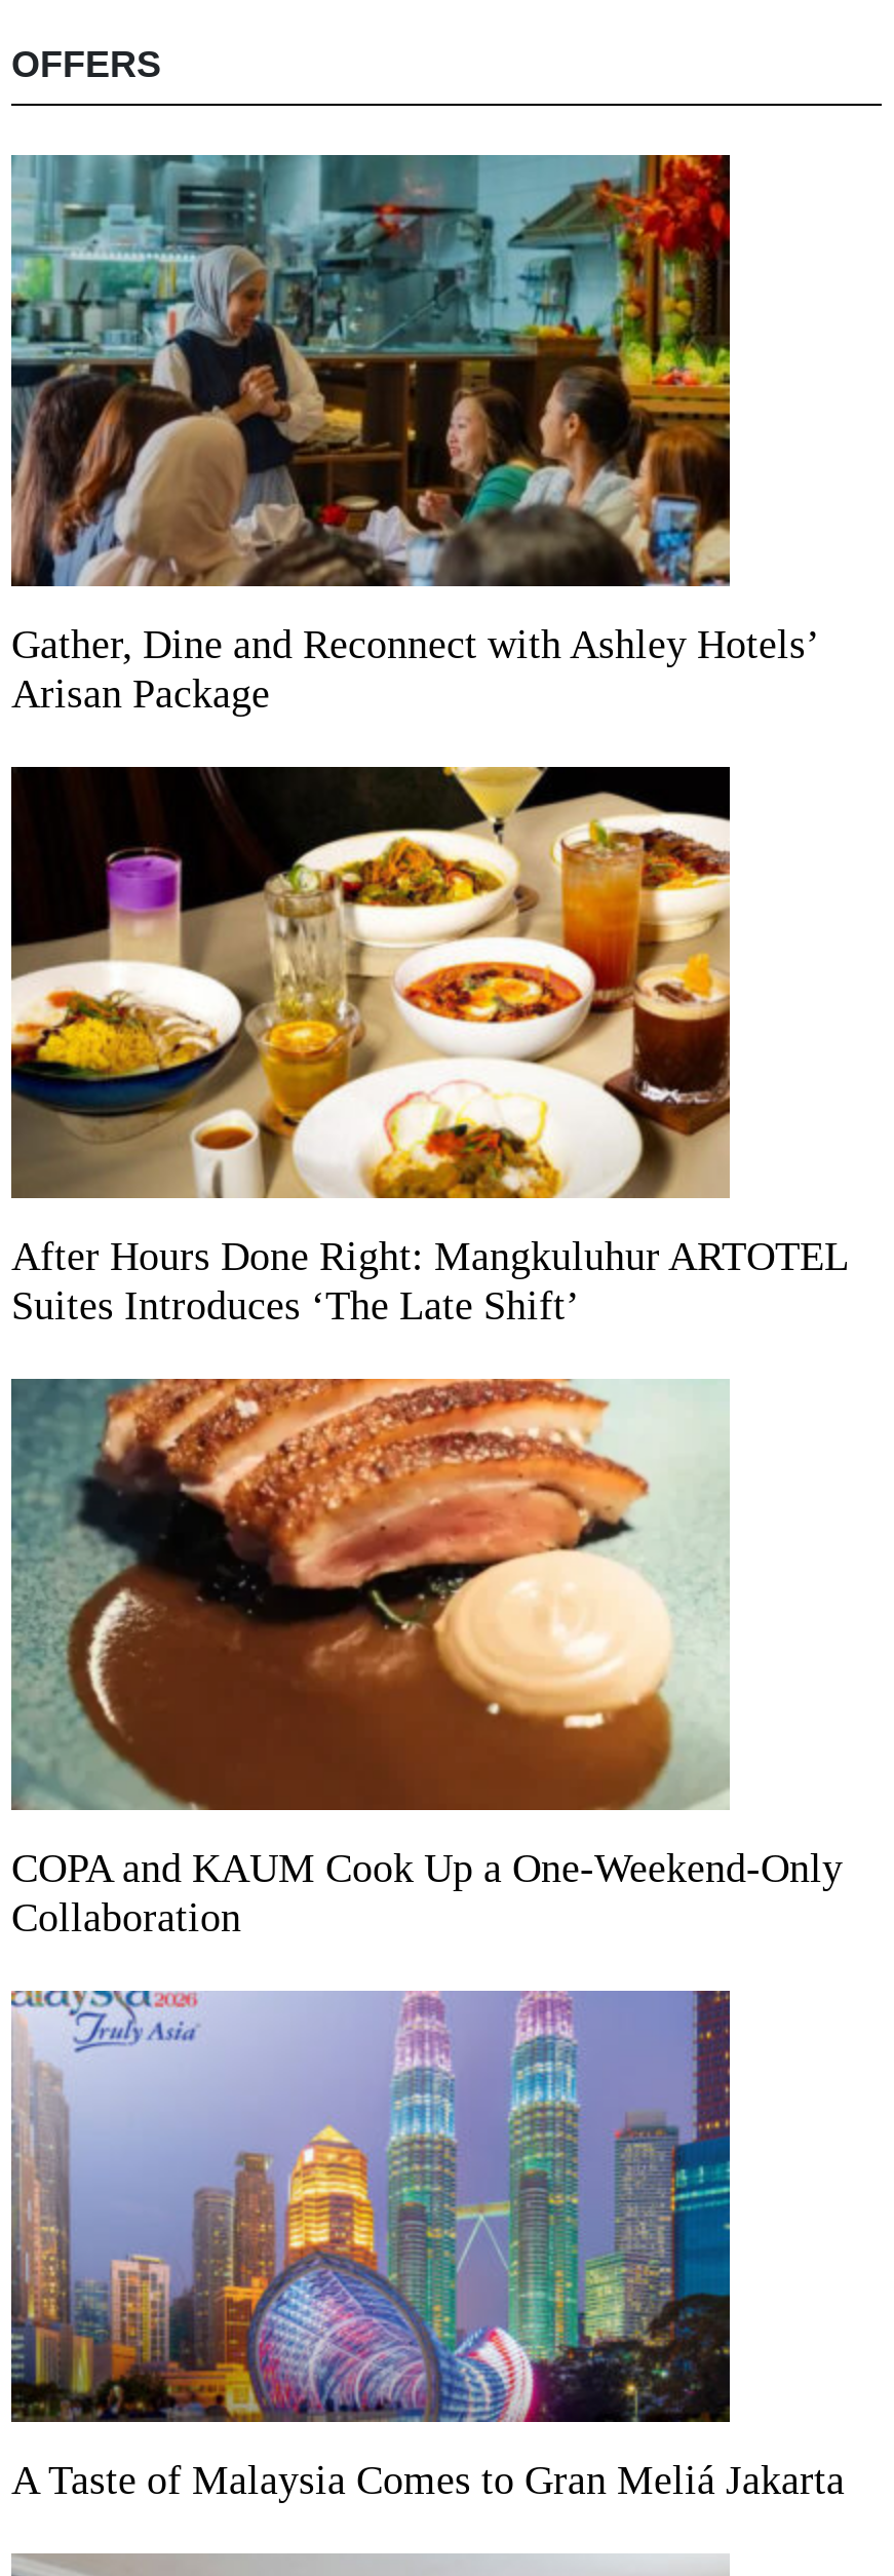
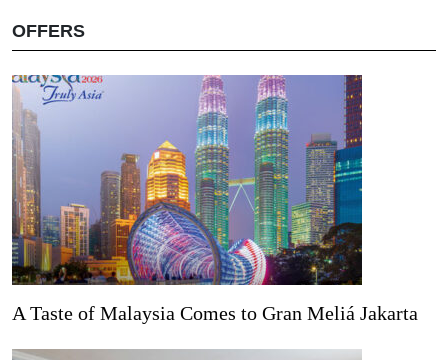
- [image]
- Gather, Dine and Reconnect with Ashley Hotels’
- Arisan Package

- [image]
- After Hours Done Right: Mangkuluhur ARTOTEL
- Suites Introduces ‘The Late Shift’

- [image]
- COPA and KAUM Cook Up a One-Weekend-Only
- Collaboration
